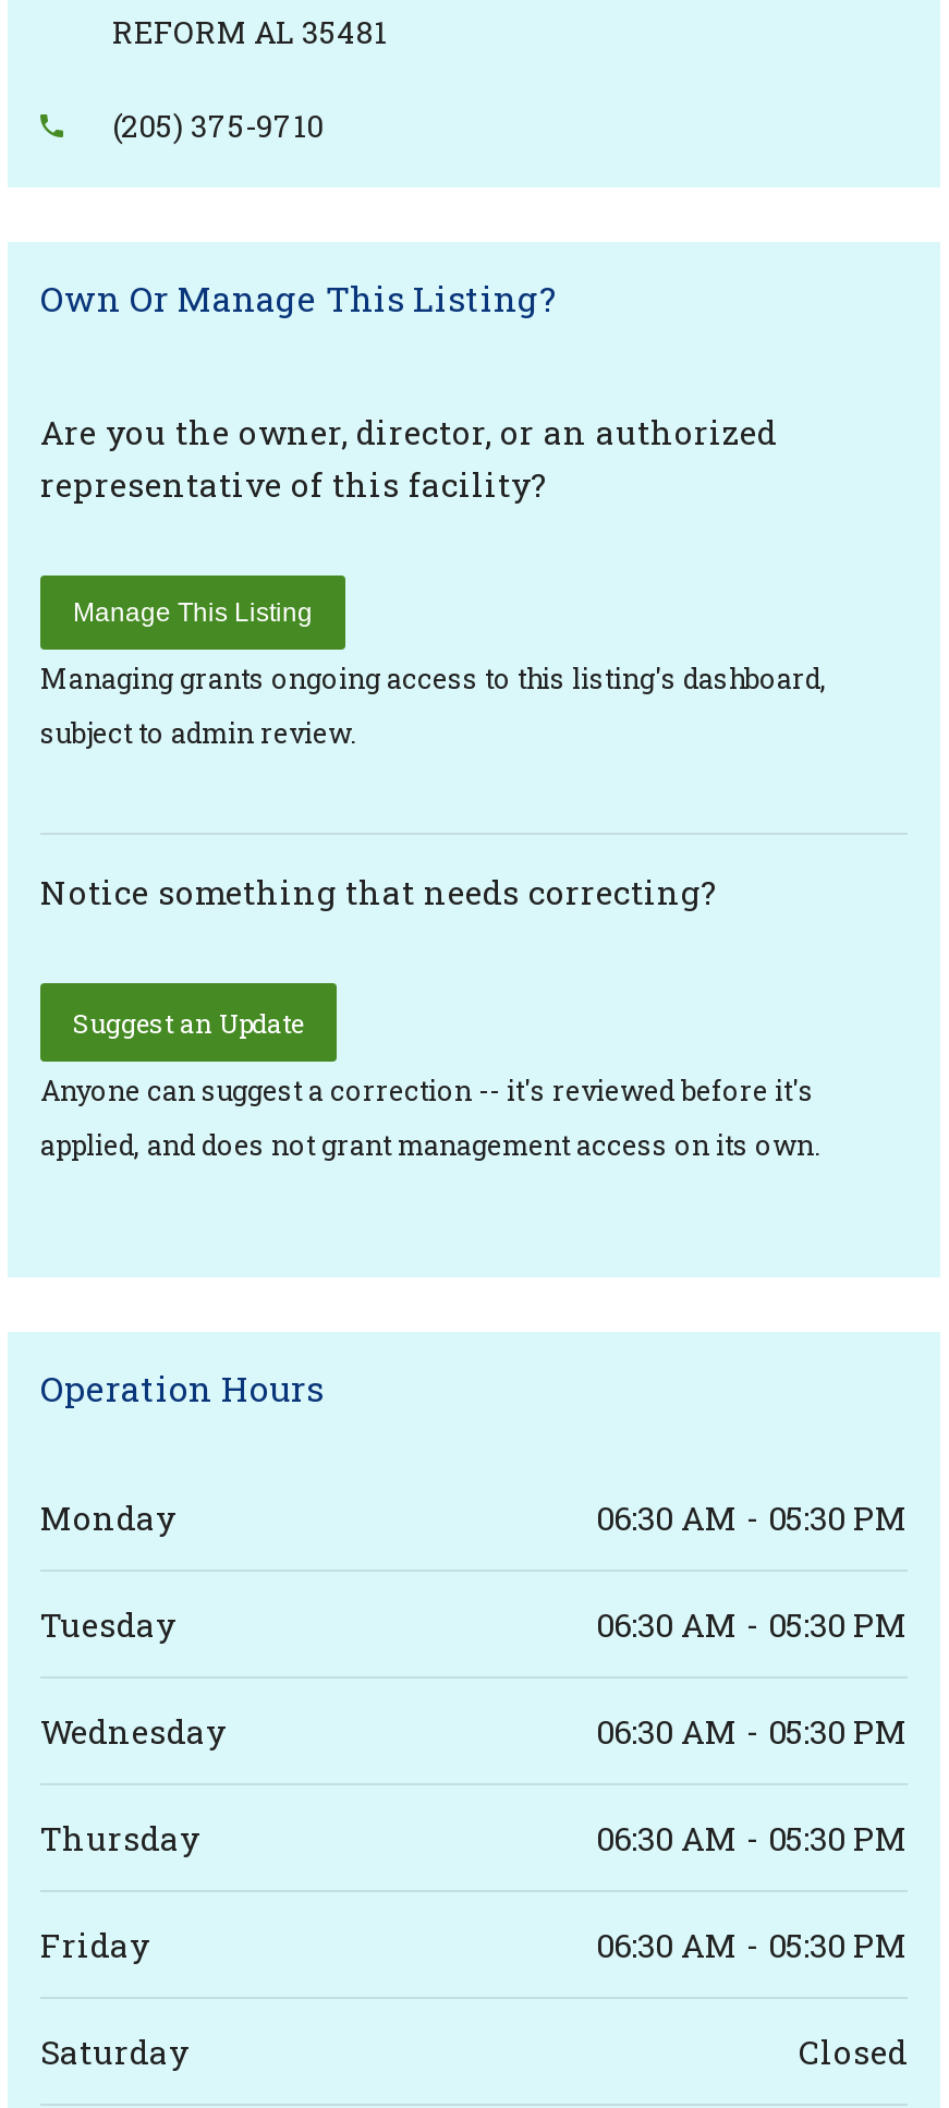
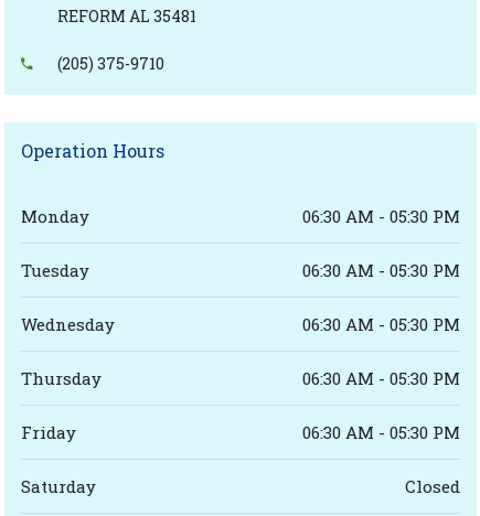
- Own Or Manage This Listing?
- Are you the owner, director, or an authorized
- representative of this facility?
- Manage This Listing
- Managing grants ongoing access to this listing's dashboard,
- subject to admin review.

- Notice something that needs correcting?
- Suggest an Update
- Anyone can suggest a correction -- it's reviewed before it's
- applied, and does not grant management access on its own.
